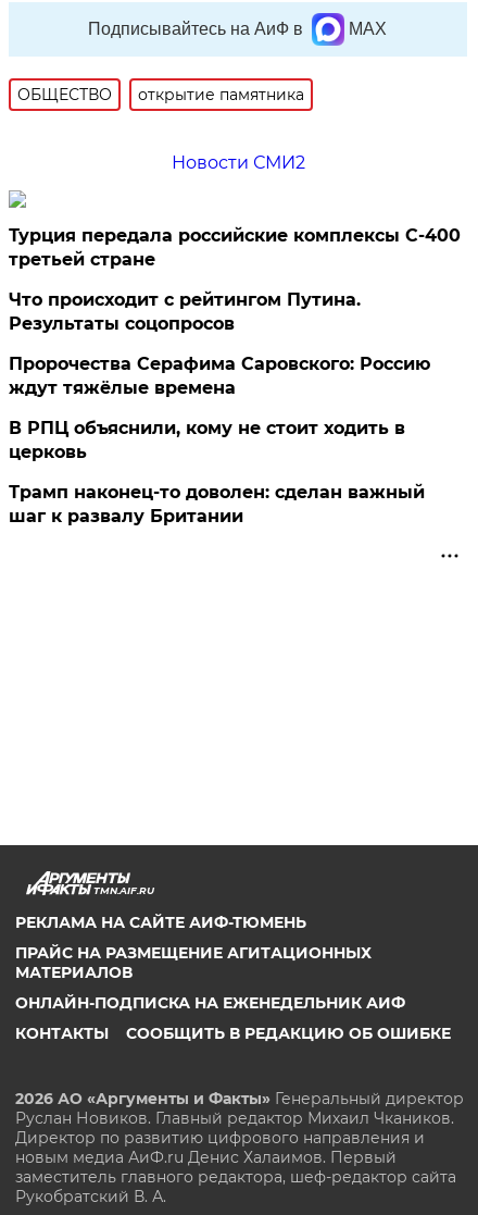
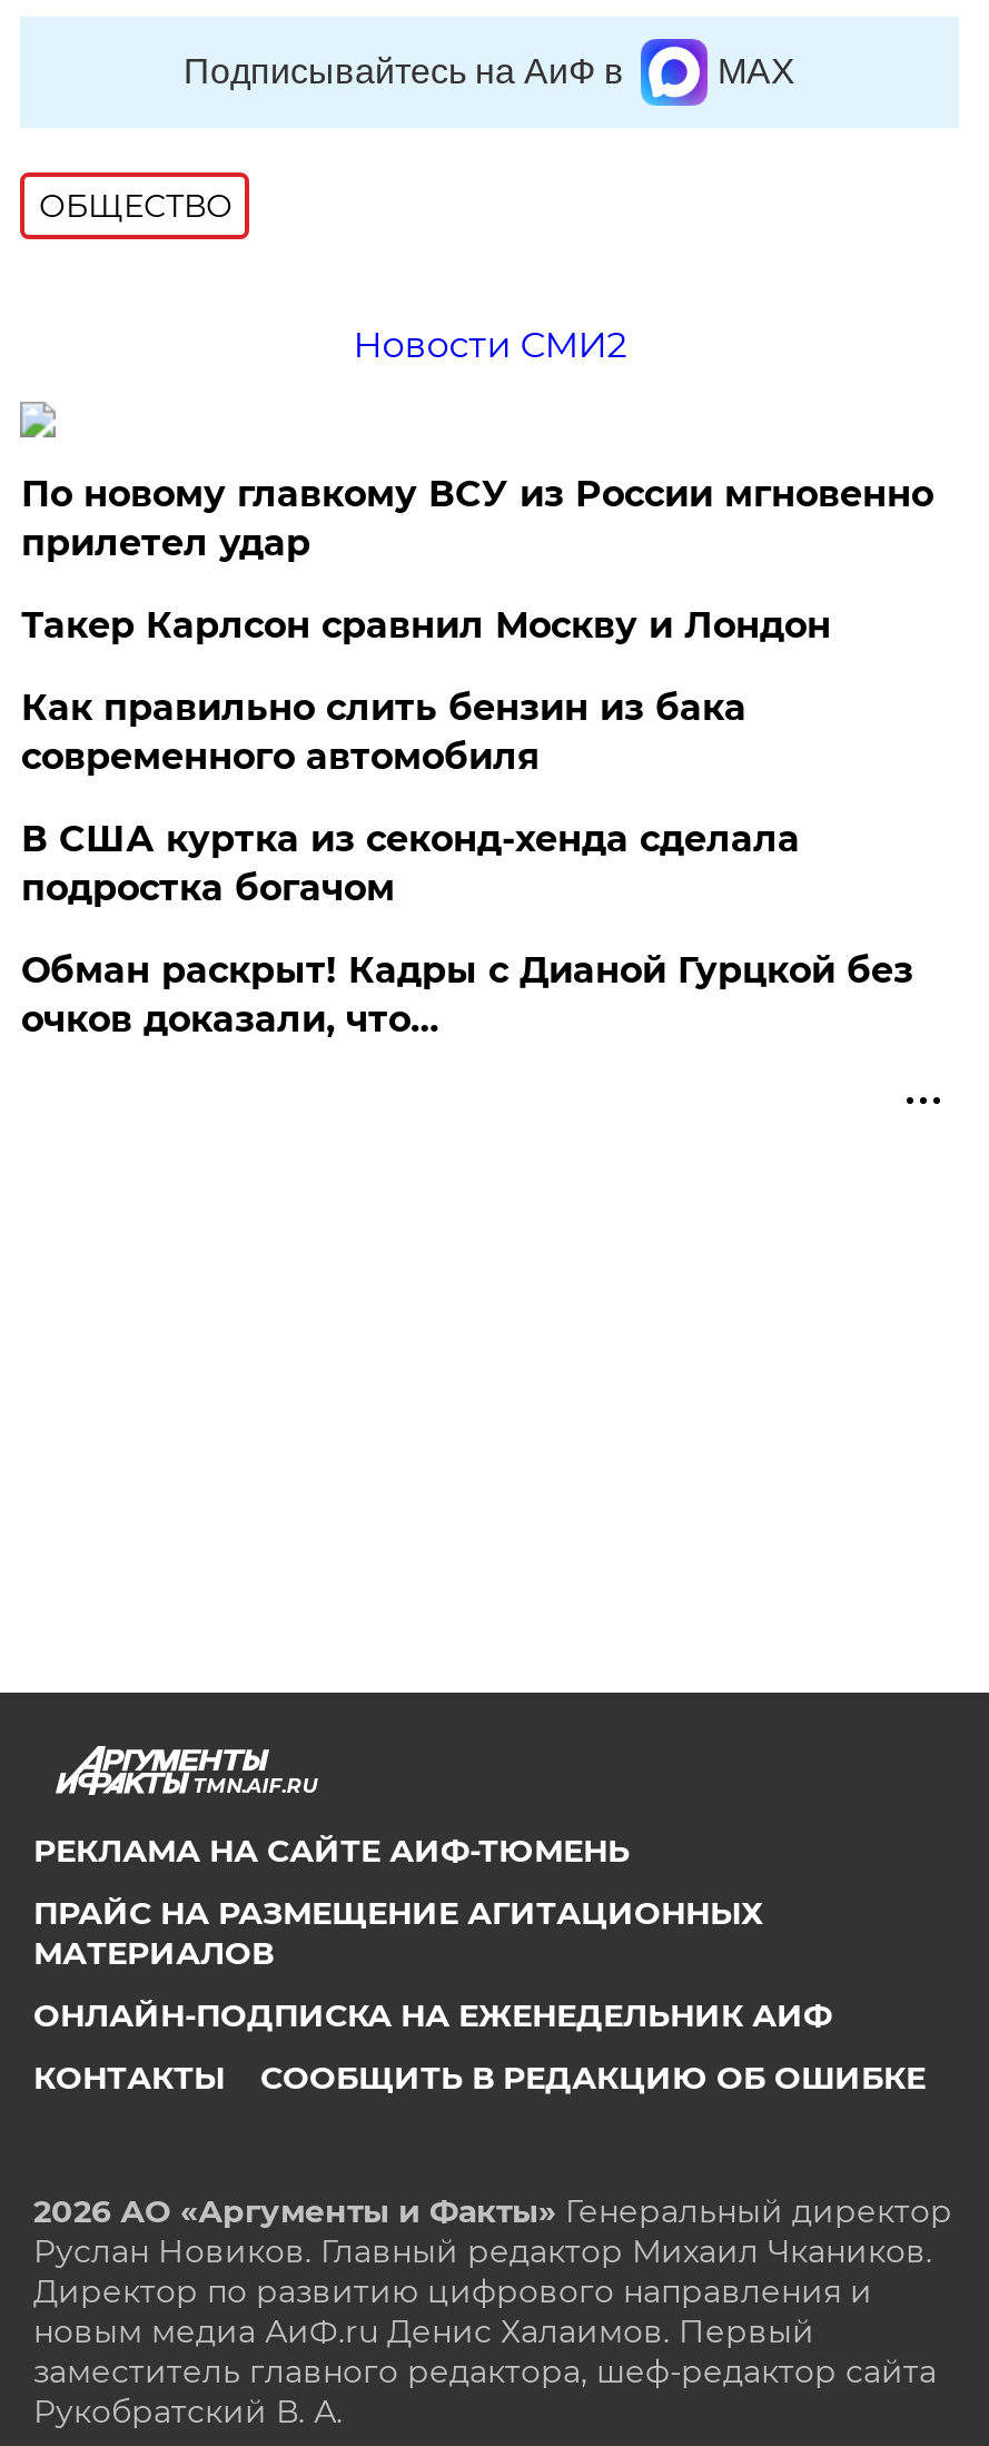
- открытие памятника

- Турция передала российские комплексы С-400
- третьей стране
+ По новому главкому ВСУ из России мгновенно
+ прилетел удар

- Что происходит с рейтингом Путина.
- Результаты соцопросов
+ Такер Карлсон сравнил Москву и Лондон

- Пророчества Серафима Саровского: Россию
- ждут тяжёлые времена
+ Как правильно слить бензин из бака
+ современного автомобиля

- В РПЦ объяснили, кому не стоит ходить в
- церковь
+ В США куртка из секонд-хенда сделала
+ подростка богачом

- Трамп наконец-то доволен: сделан важный
- шаг к развалу Британии
+ Обман раскрыт! Кадры с Дианой Гурцкой без
+ очков доказали, что…
